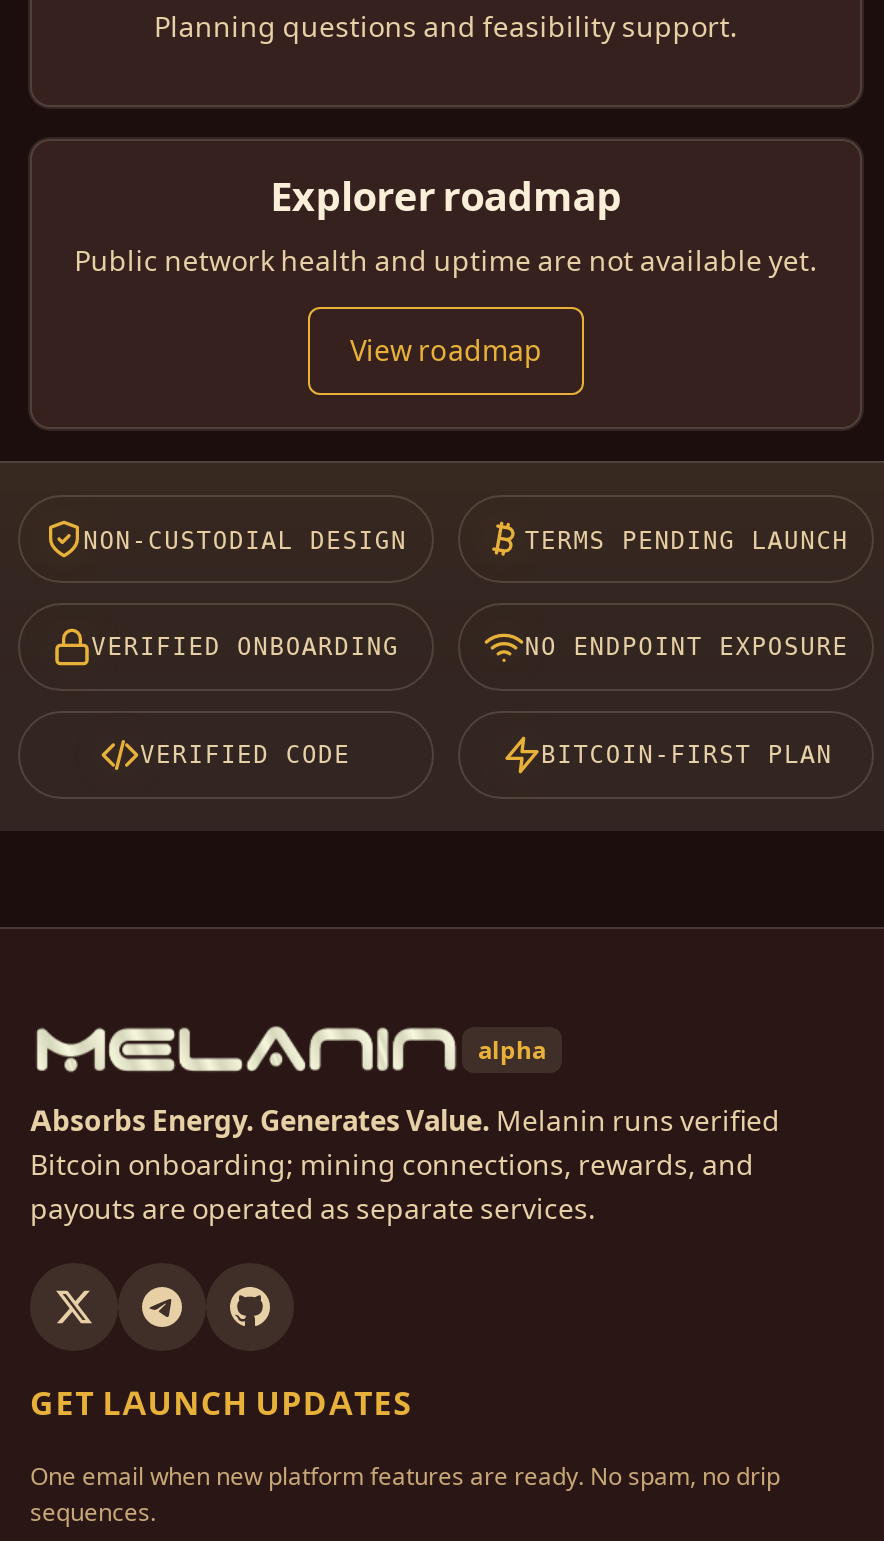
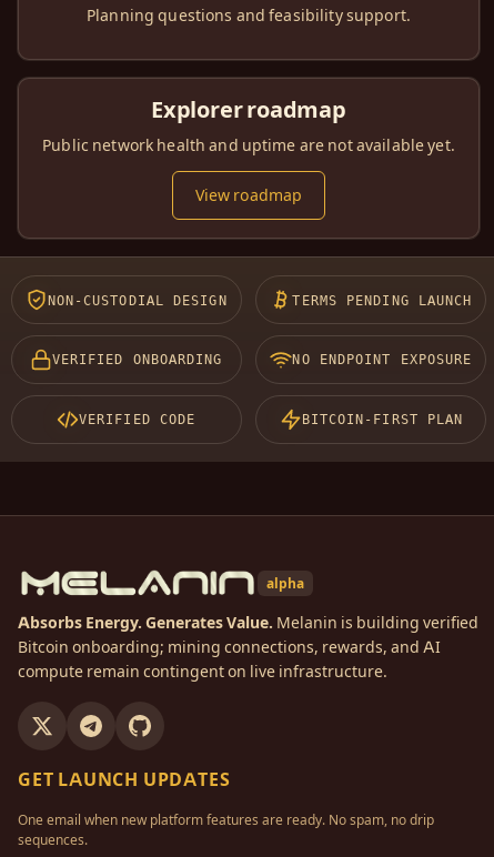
- Absorbs Energy. Generates Value. Melanin runs verified
- Bitcoin onboarding; mining connections, rewards, and
- payouts are operated as separate services.
+ Absorbs Energy. Generates Value. Melanin is building verified
+ Bitcoin onboarding; mining connections, rewards, and AI
+ compute remain contingent on live infrastructure.
